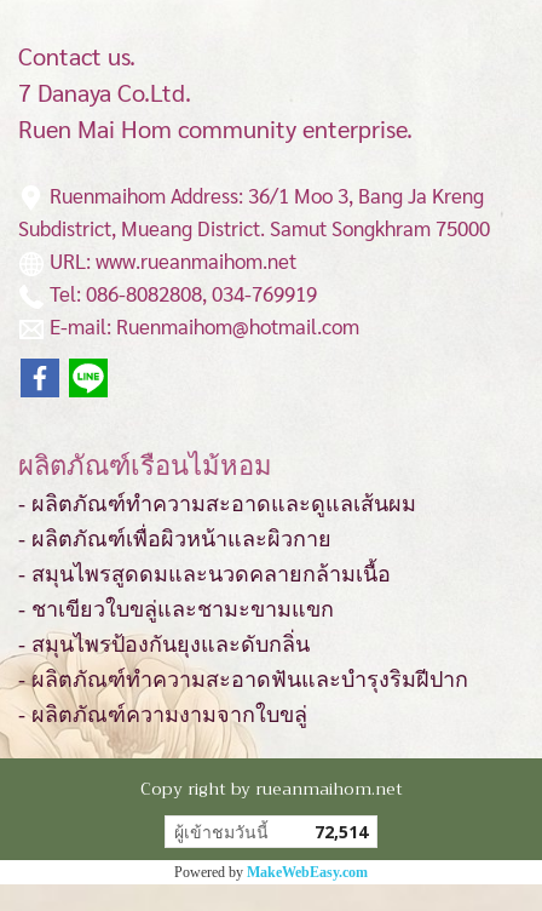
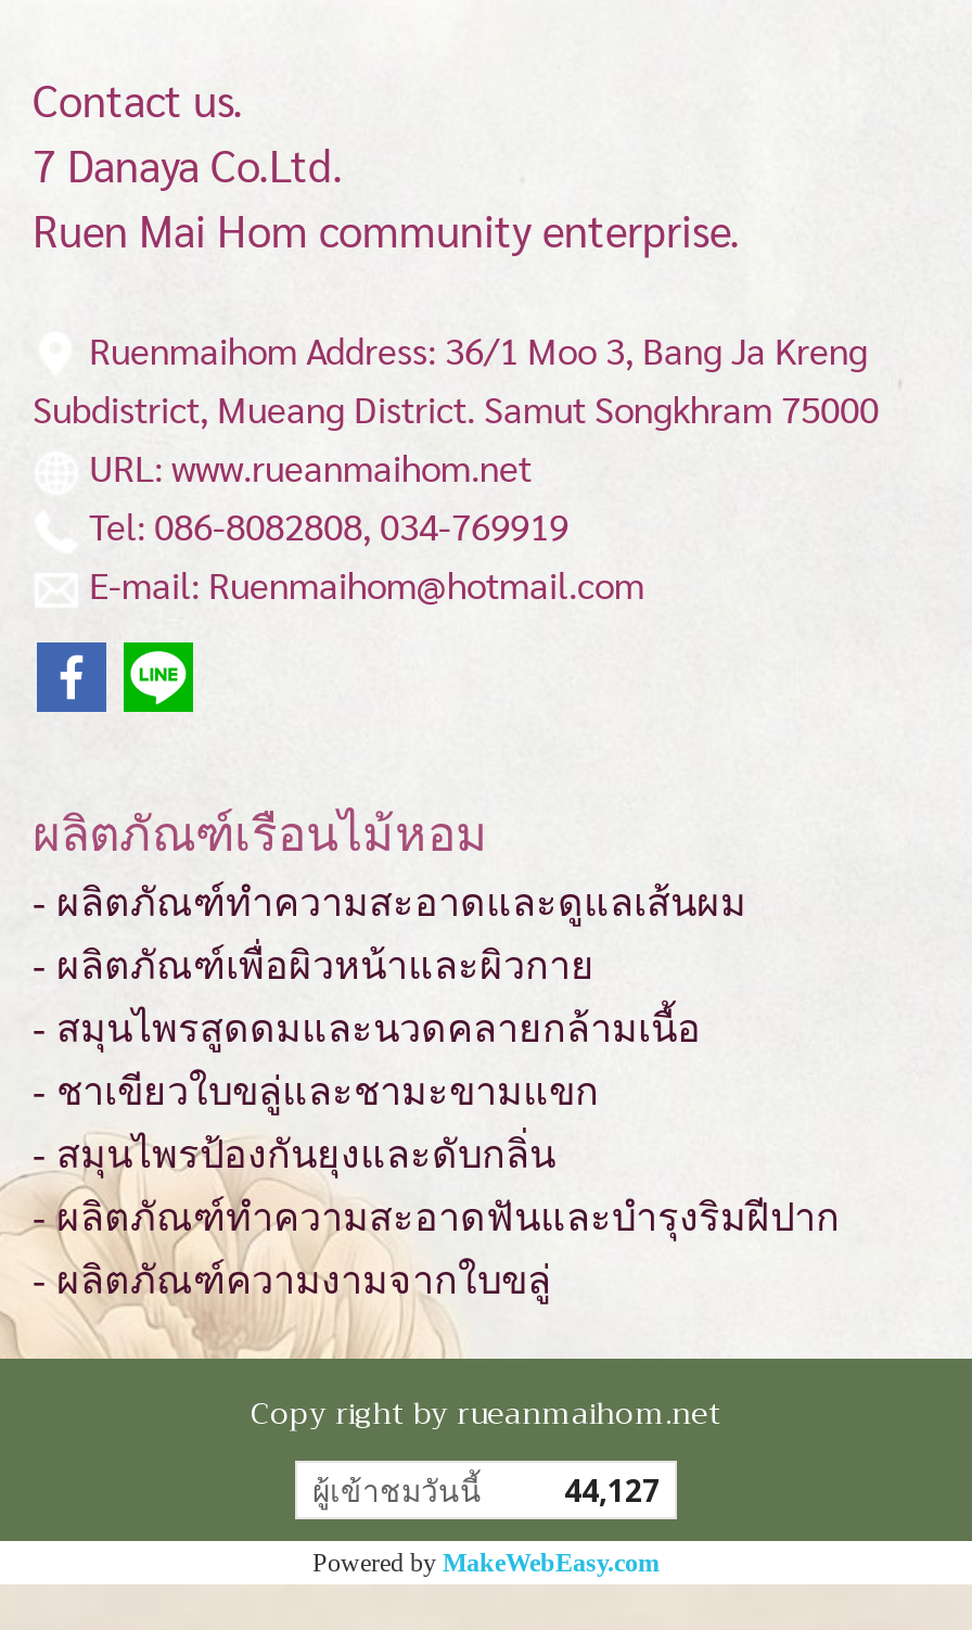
- ผู้เข้าชมวันนี้ 72,514
+ ผู้เข้าชมวันนี้ 44,127
